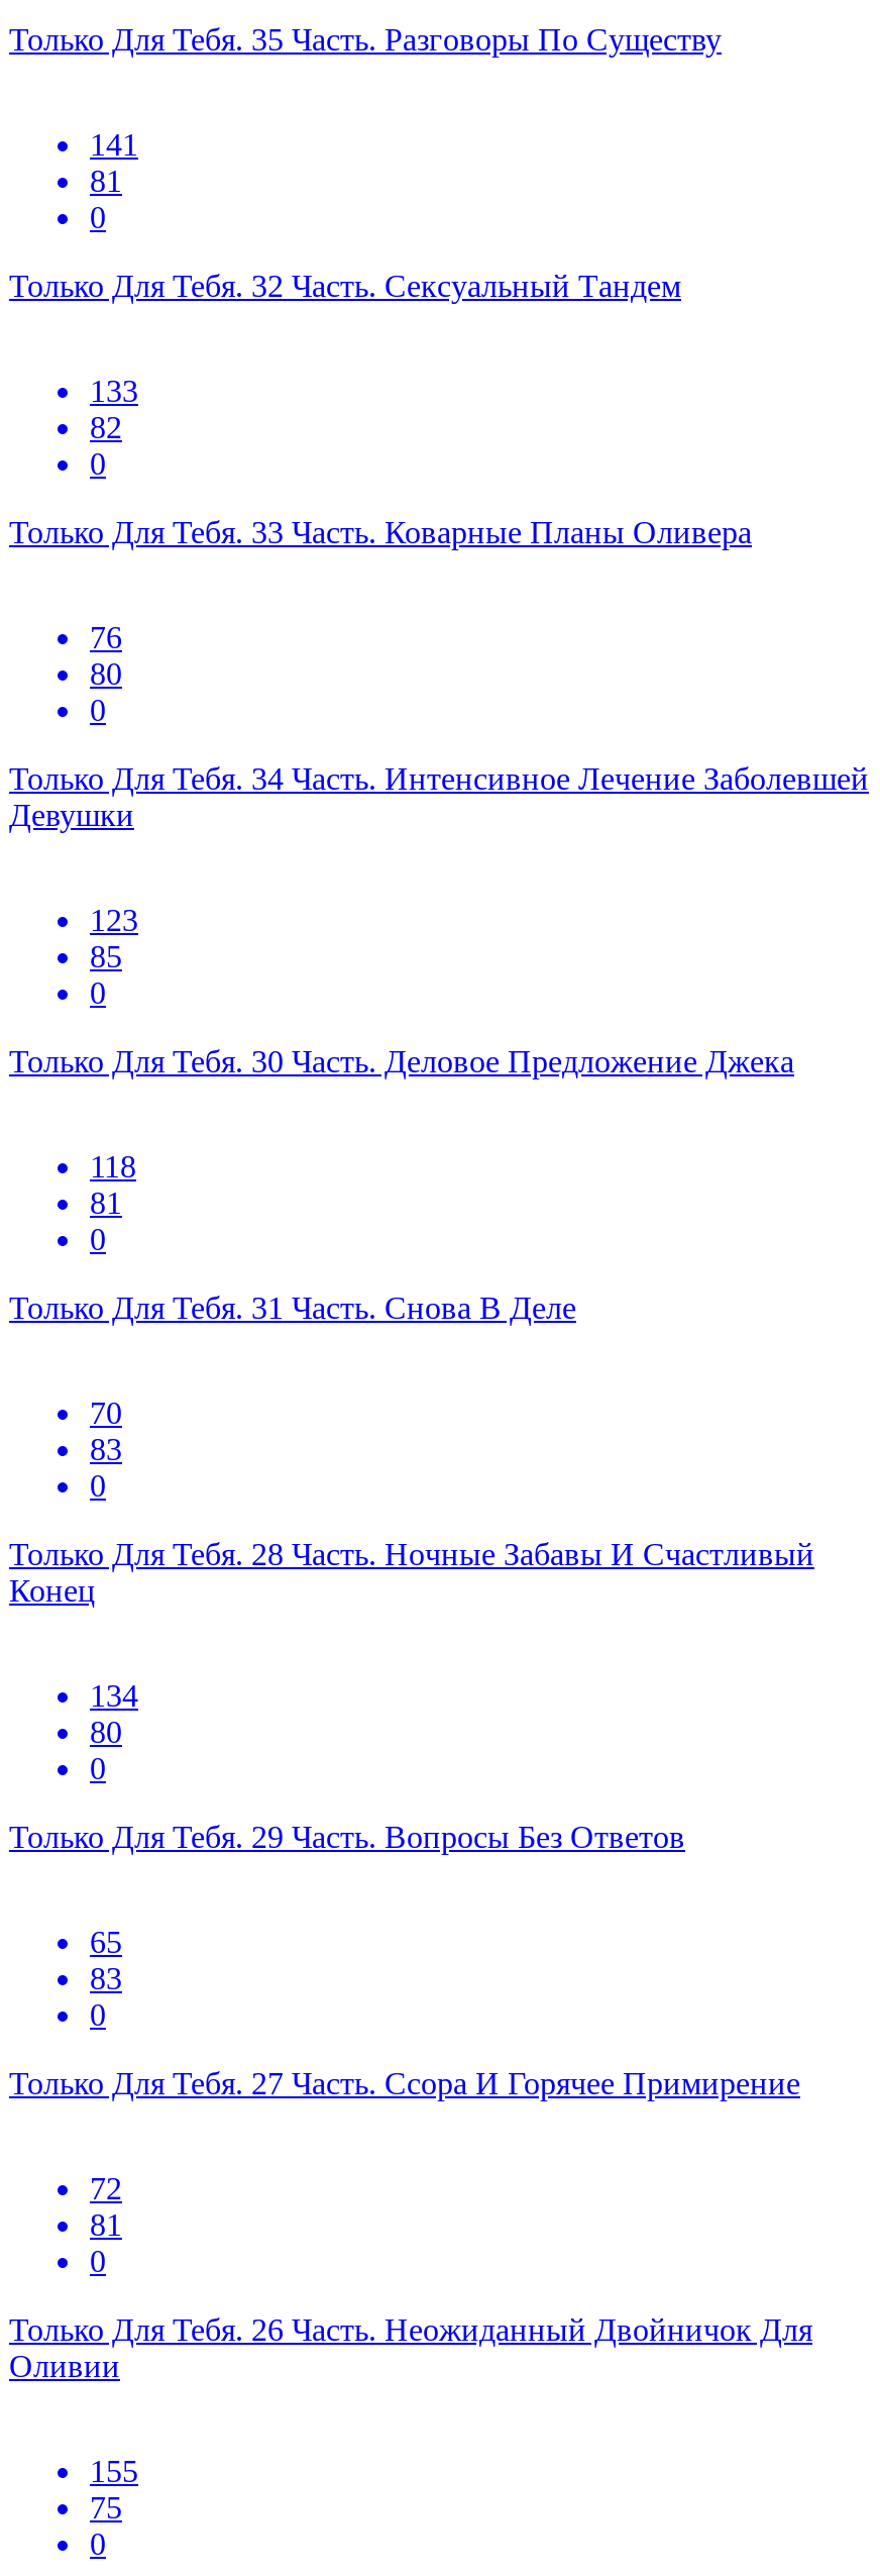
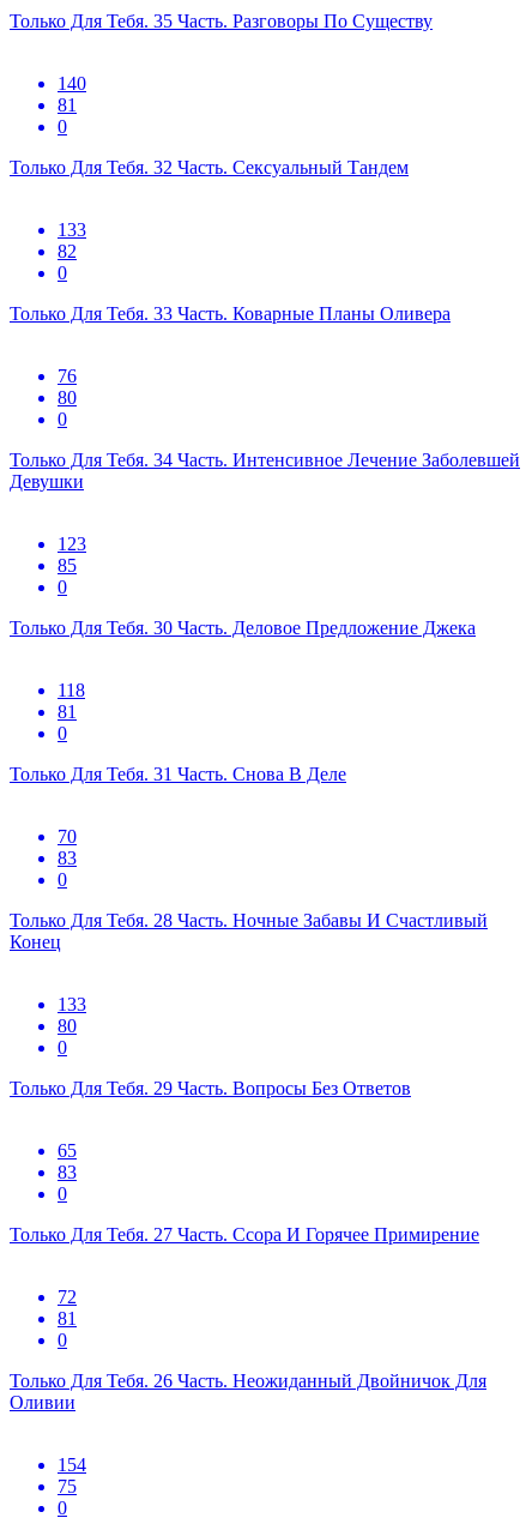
- 141
+ 140

- 134
+ 133

- 155
+ 154
